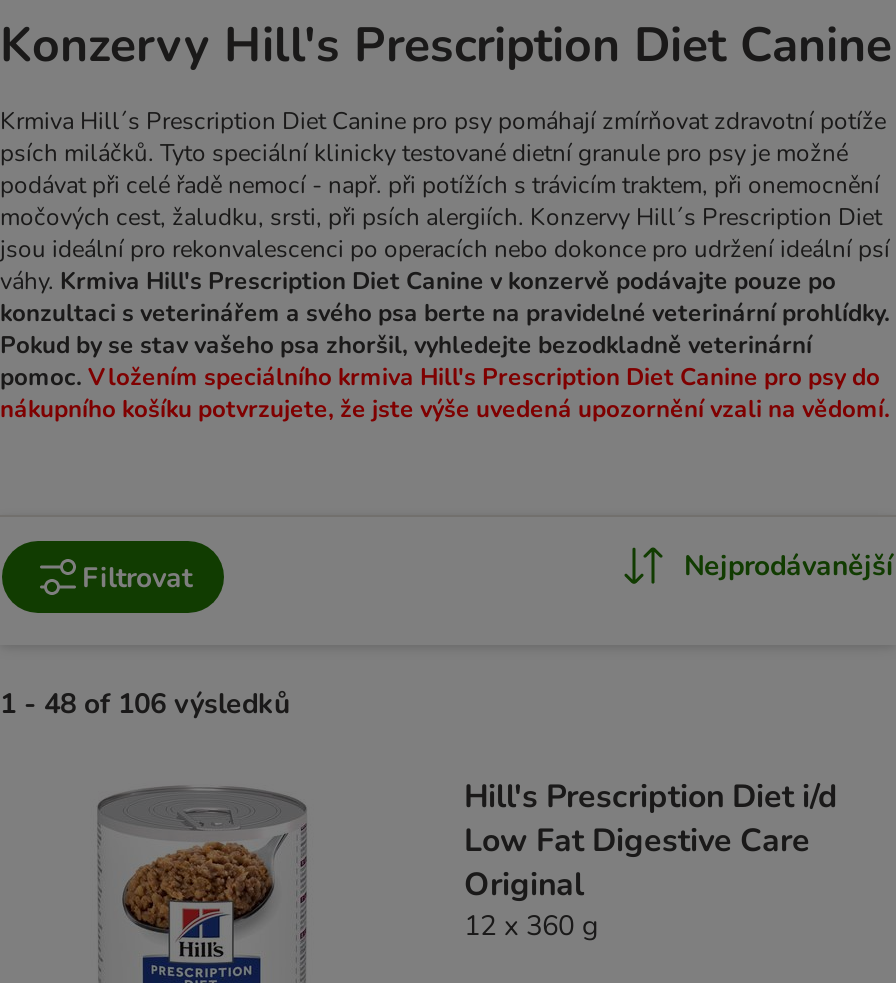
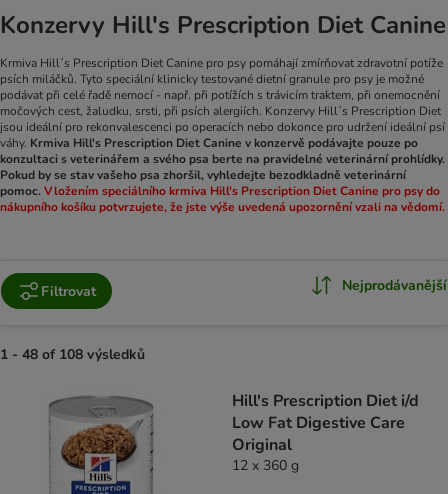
- 1 - 48 of 106 výsledků
+ 1 - 48 of 108 výsledků
